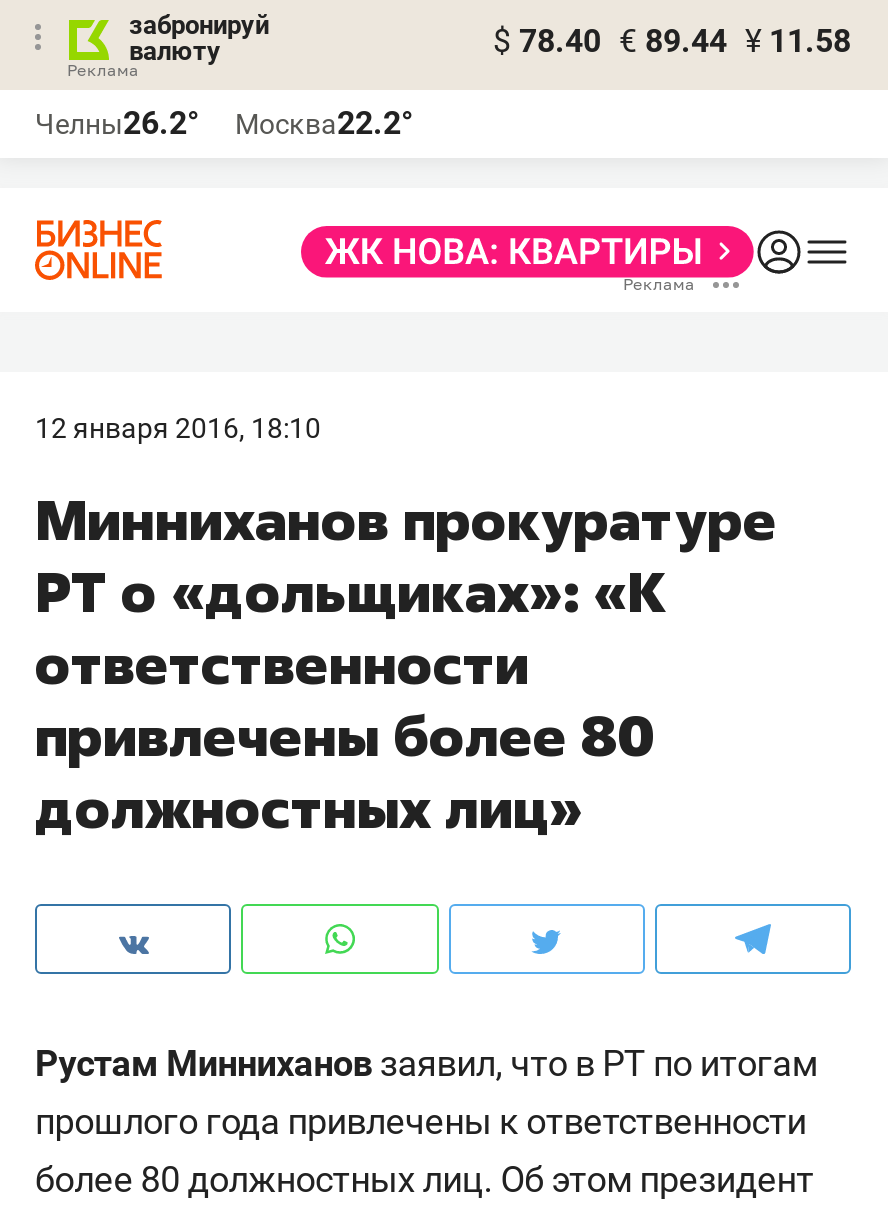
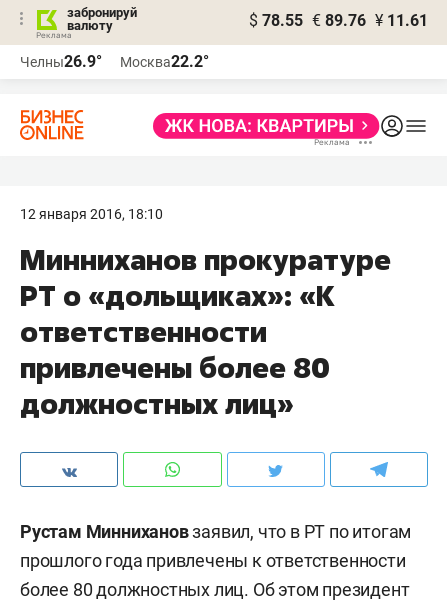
- $ 78.40 € 89.44 ¥ 11.58
+ $ 78.55 € 89.76 ¥ 11.61

- Челны26.2° Москва22.2°
+ Челны26.9° Москва22.2°
